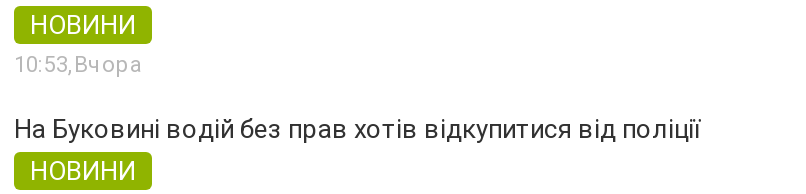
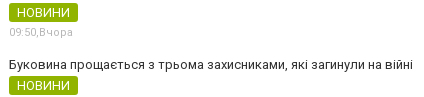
- 10:53, Вчора
+ 09:50, Вчора

- На Буковині водій без прав хотів відкупитися від поліції
+ Буковина прощається з трьома захисниками, які загинули на війні
